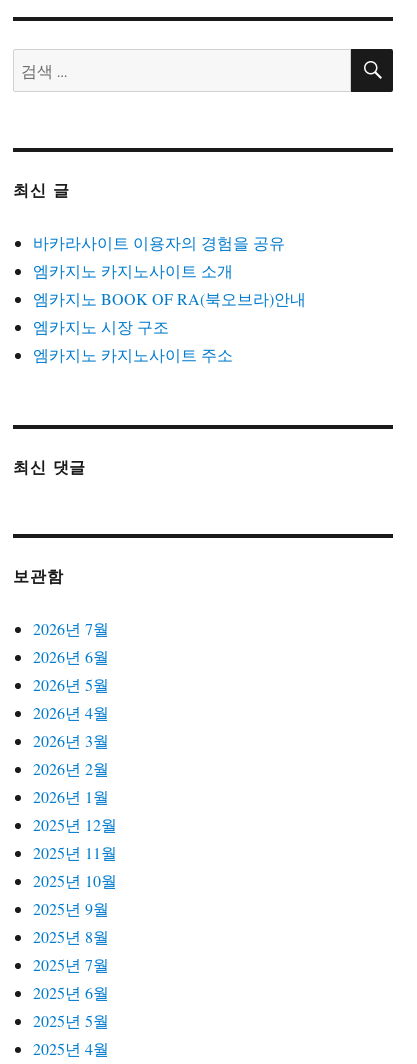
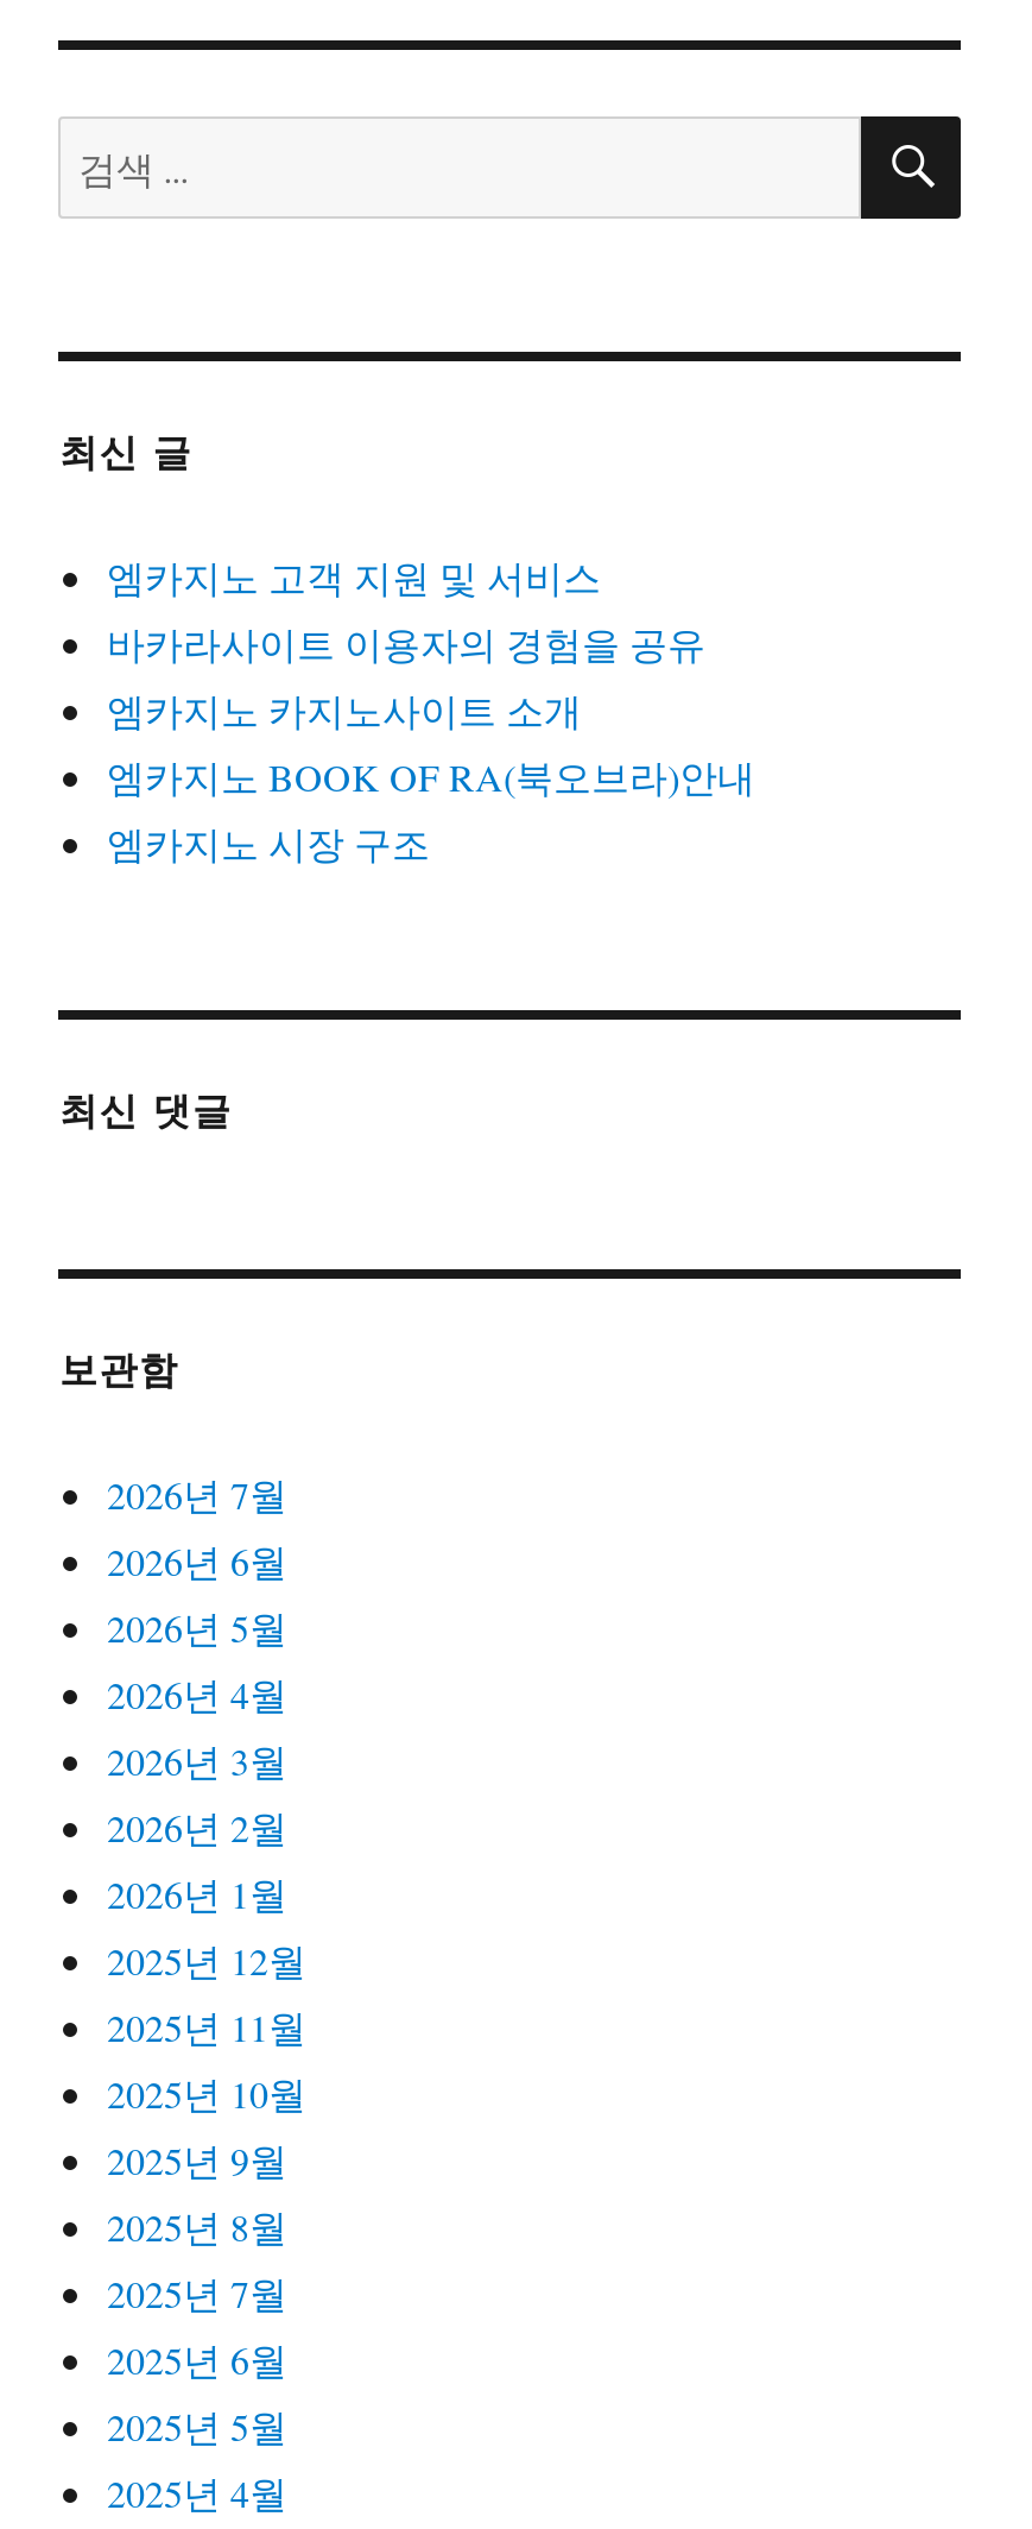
+ 엠카지노 고객 지원 및 서비스

moved down: 바카라사이트 이용자의 경험을 공유 | 엠카지노 카지노사이트 소개 | 엠카지노 시장 구조

- 엠카지노 카지노사이트 주소
